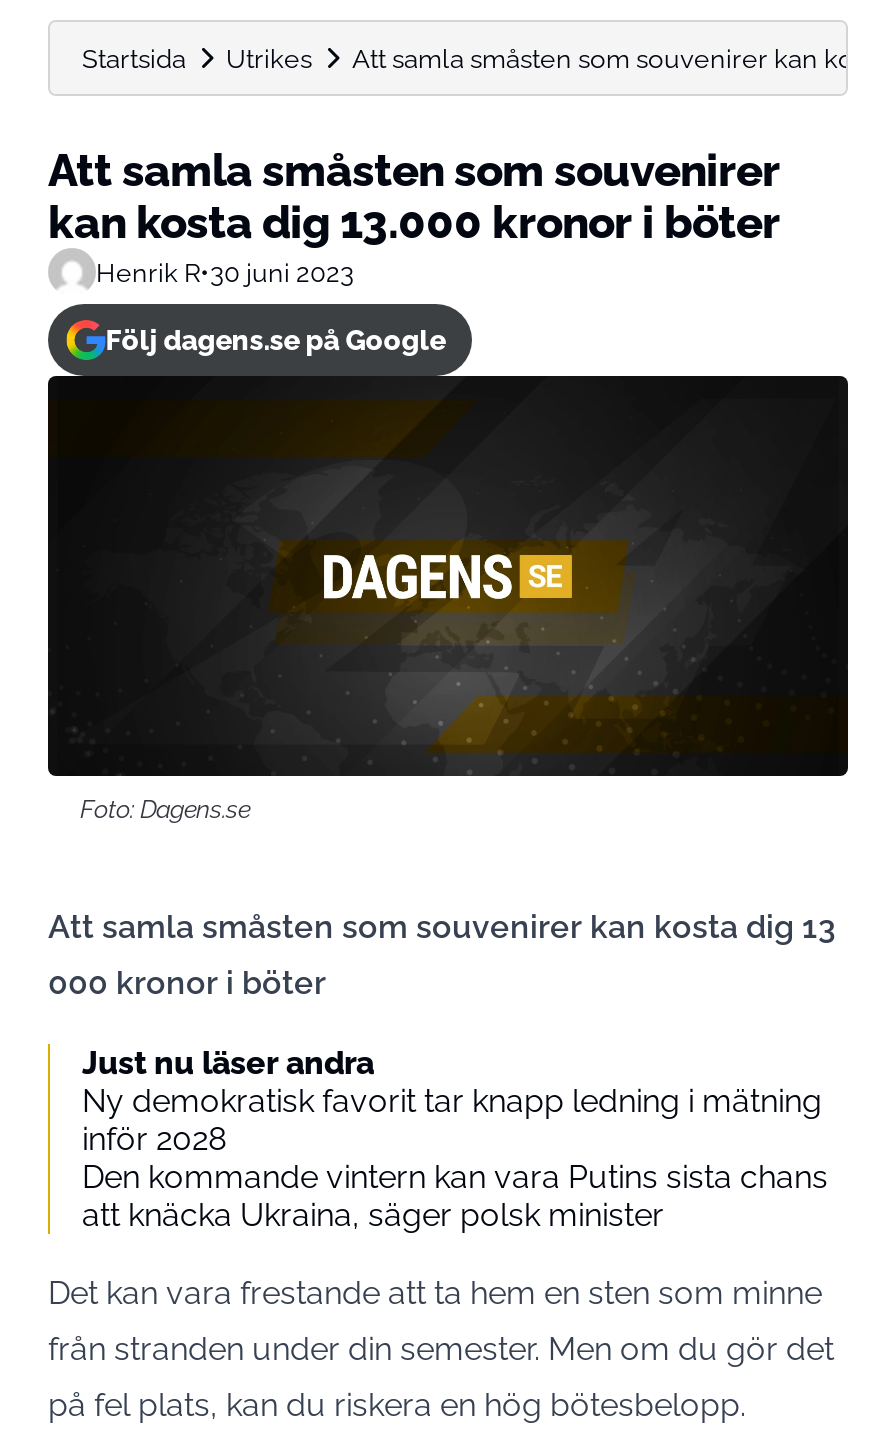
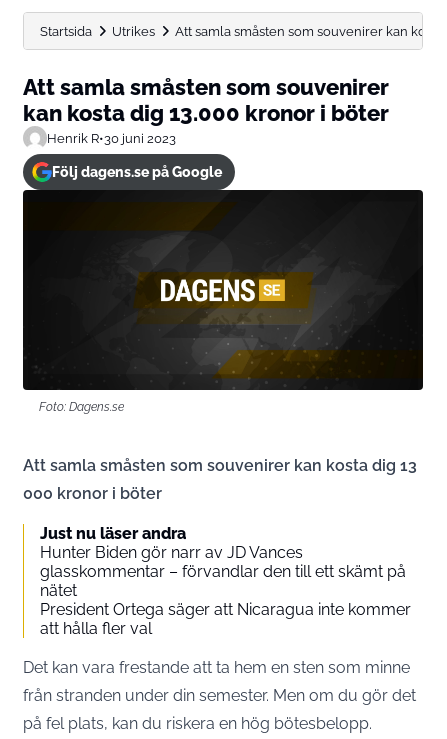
- Ny demokratisk favorit tar knapp ledning i mätning
- inför 2028
- Den kommande vintern kan vara Putins sista chans
- att knäcka Ukraina, säger polsk minister
+ Hunter Biden gör narr av JD Vances
+ glasskommentar – förvandlar den till ett skämt på
+ nätet
+ President Ortega säger att Nicaragua inte kommer
+ att hålla fler val
